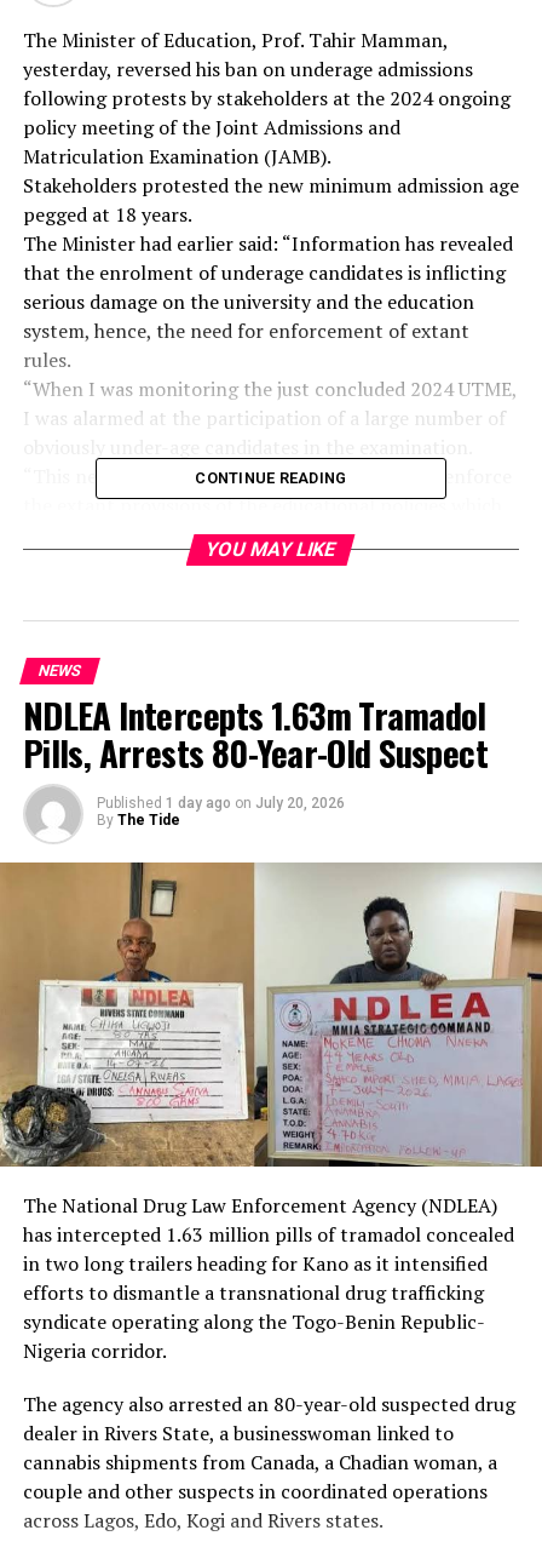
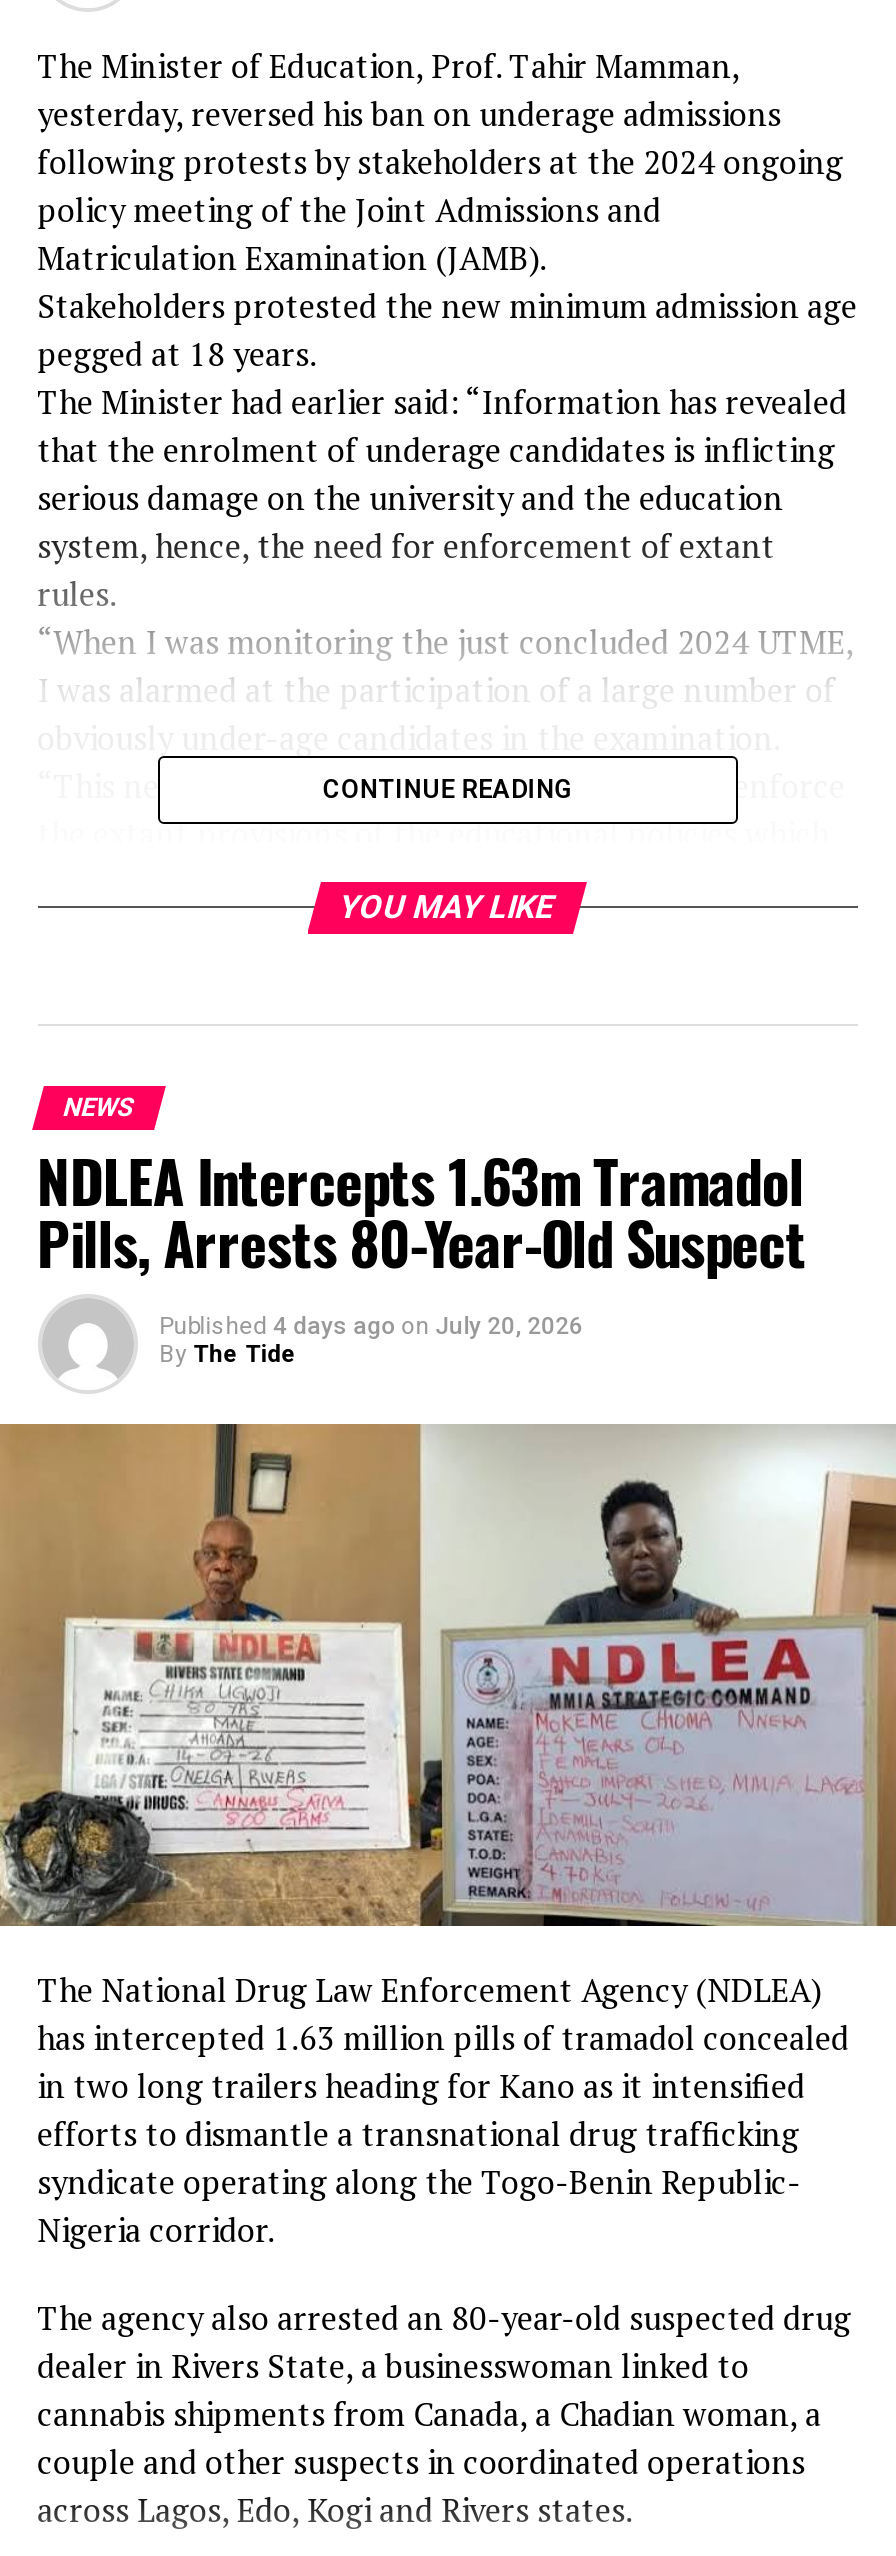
- Published 1 day ago on July 20, 2026
+ Published 4 days ago on July 20, 2026
